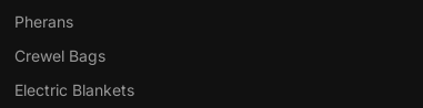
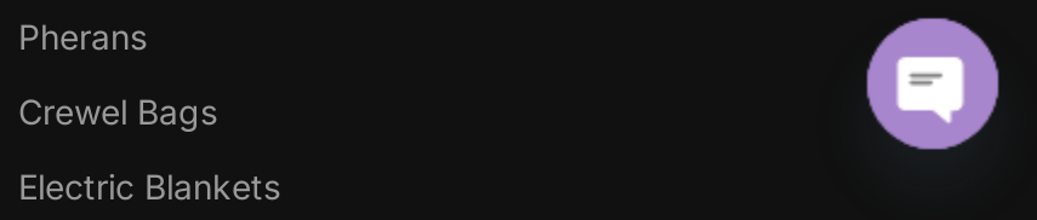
+ [image]
